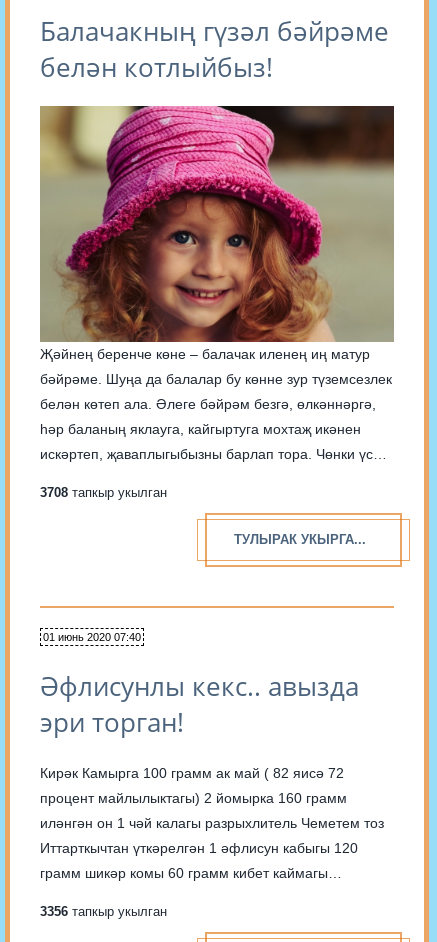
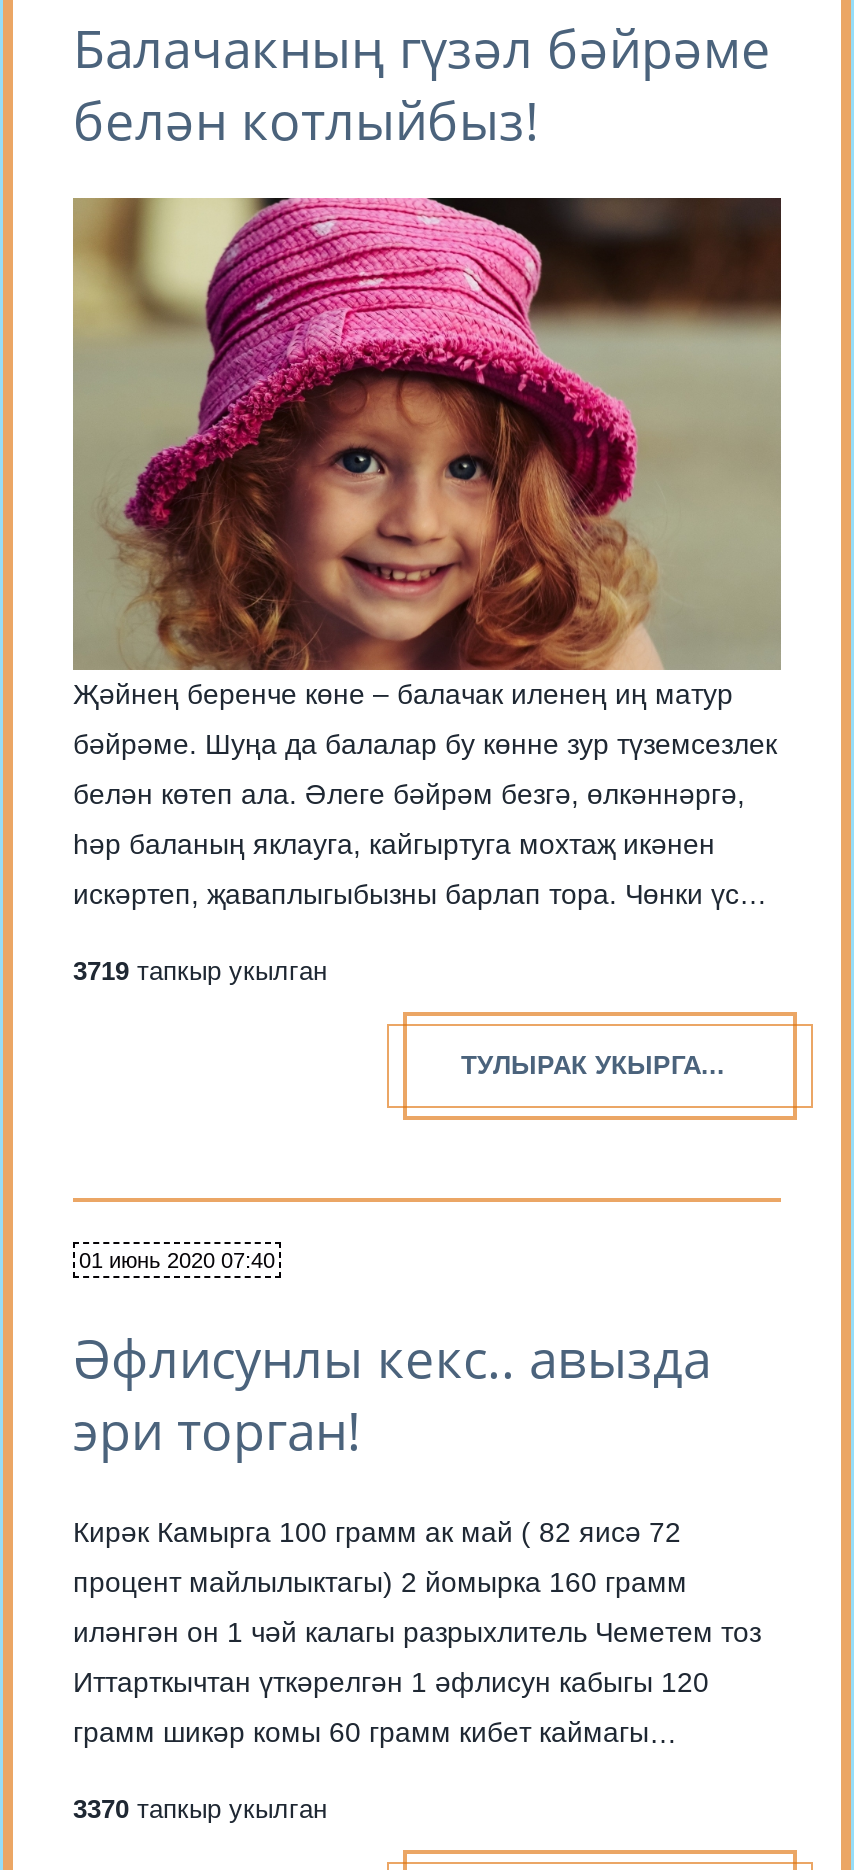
- 3708 тапкыр укылган
+ 3719 тапкыр укылган

- 3356 тапкыр укылган
+ 3370 тапкыр укылган
